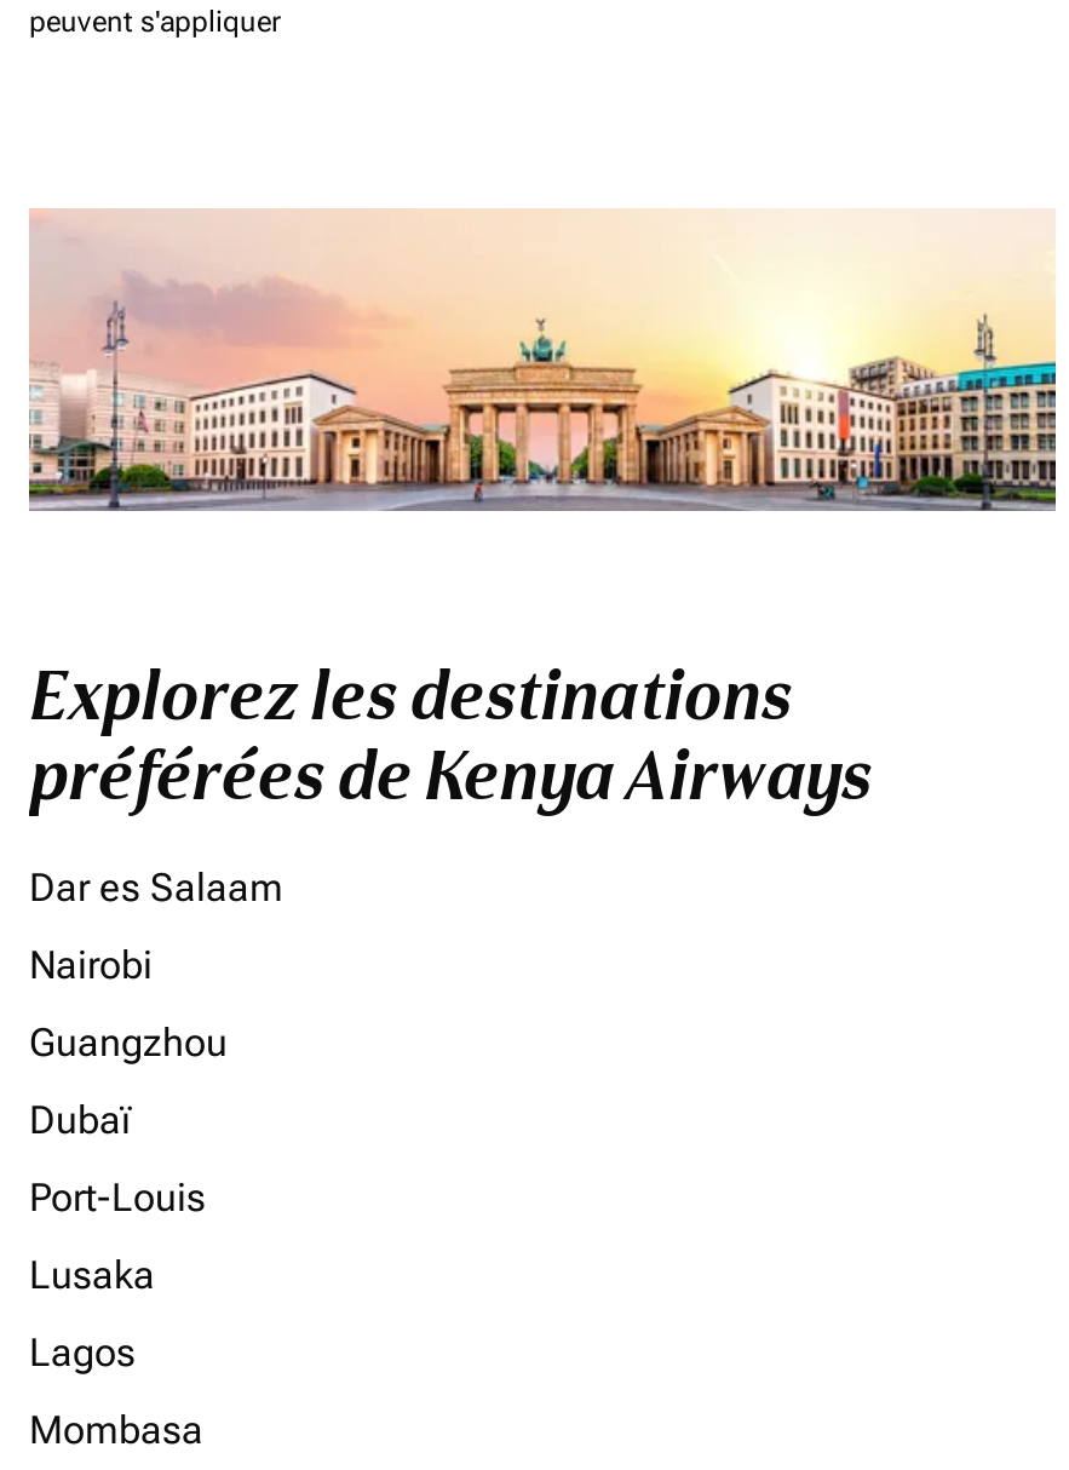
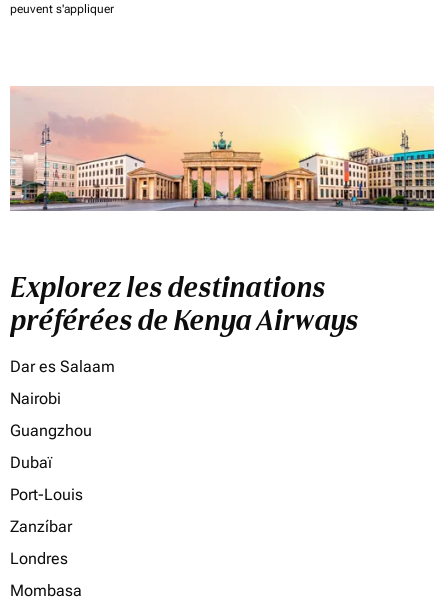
- Lusaka
+ Zanzíbar

- Lagos
+ Londres
